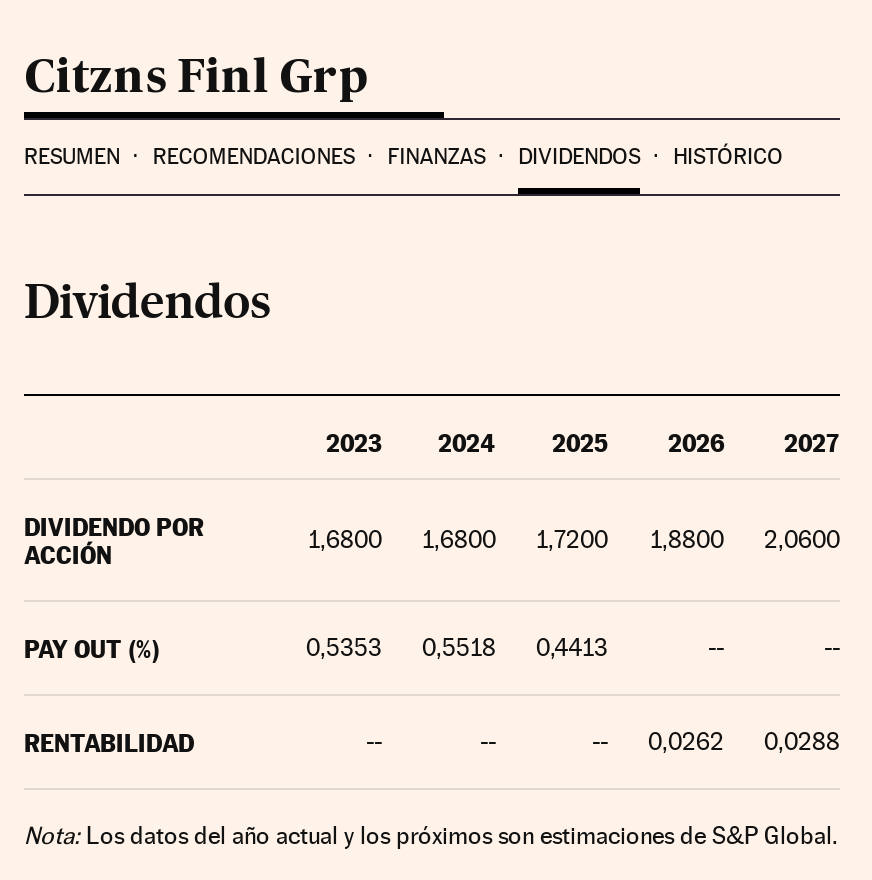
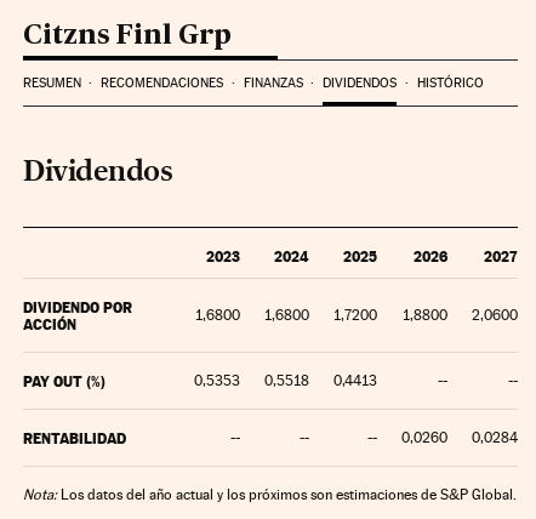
- 0,0262
+ 0,0260

- 0,0288
+ 0,0284
